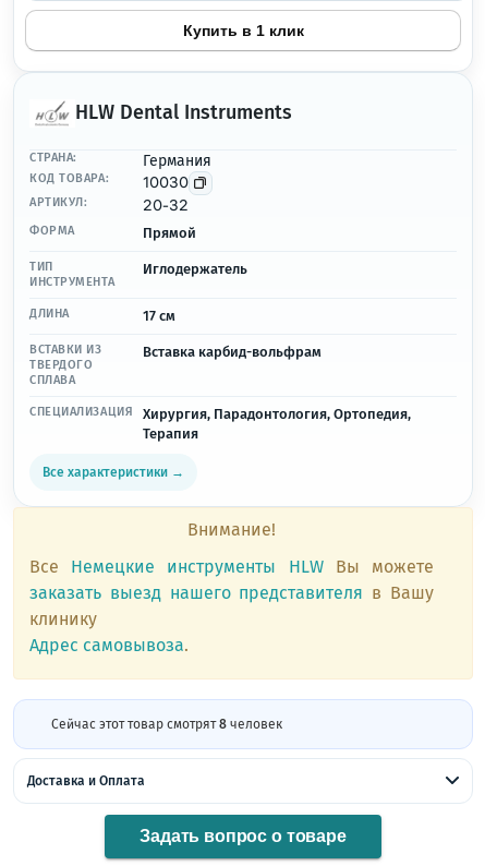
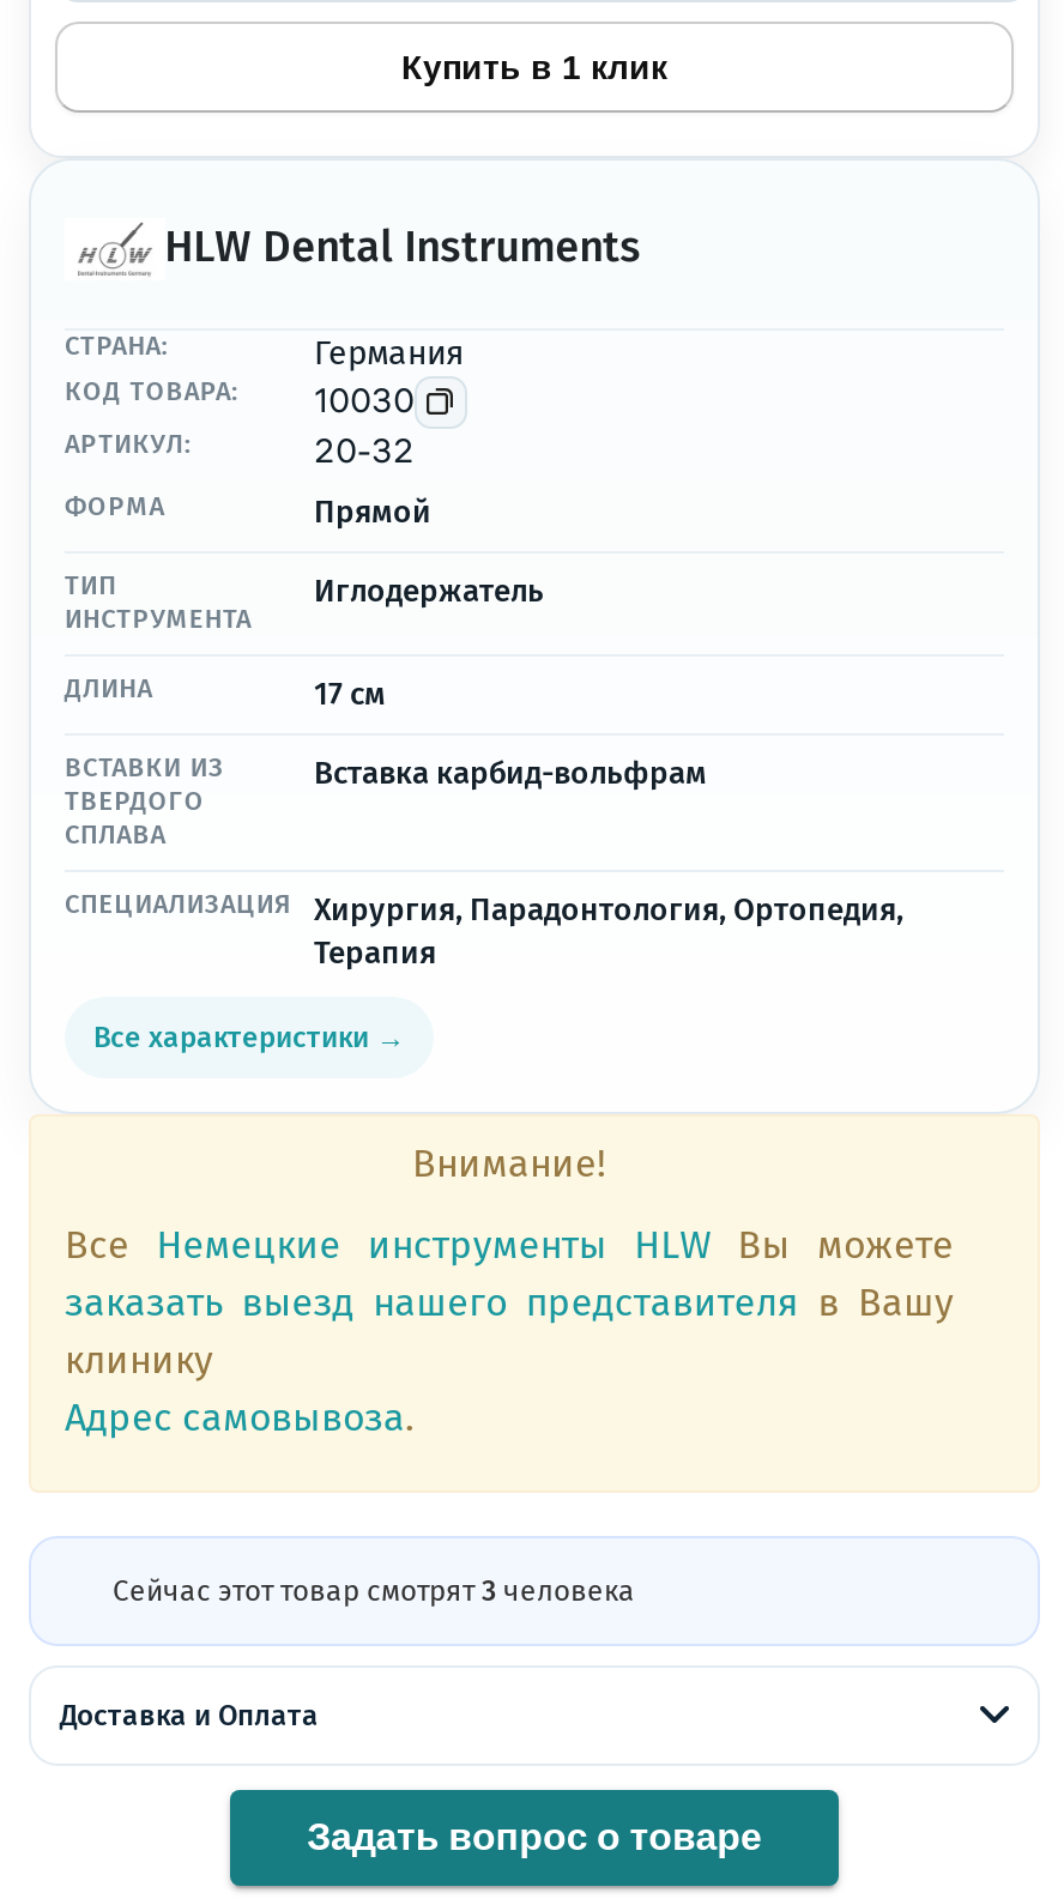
- Сейчас этот товар смотрят 8 человек
+ Сейчас этот товар смотрят 3 человека
